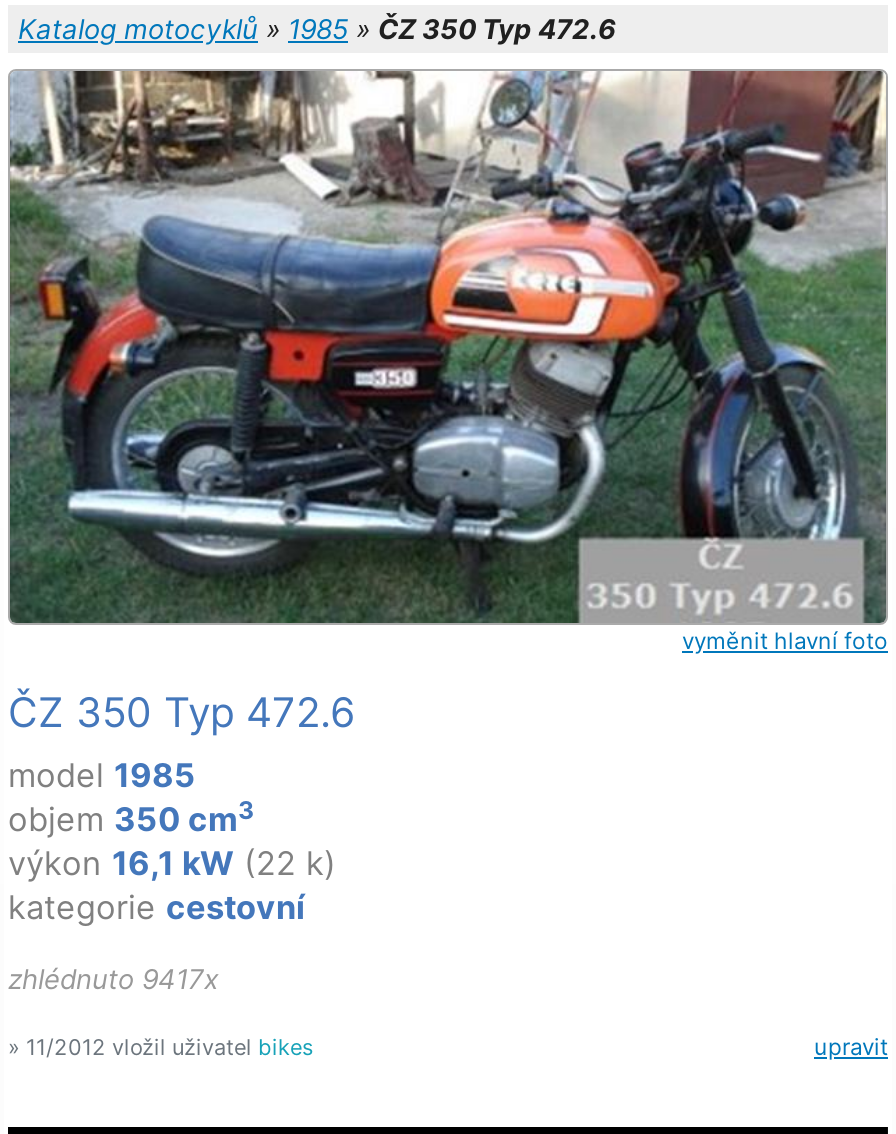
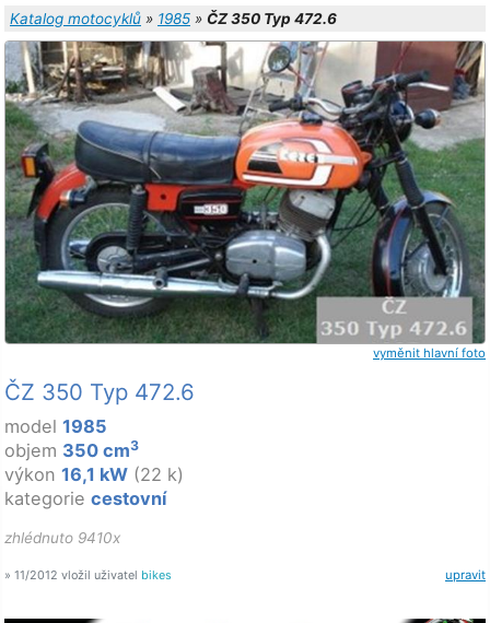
- zhlédnuto 9417x
+ zhlédnuto 9410x
